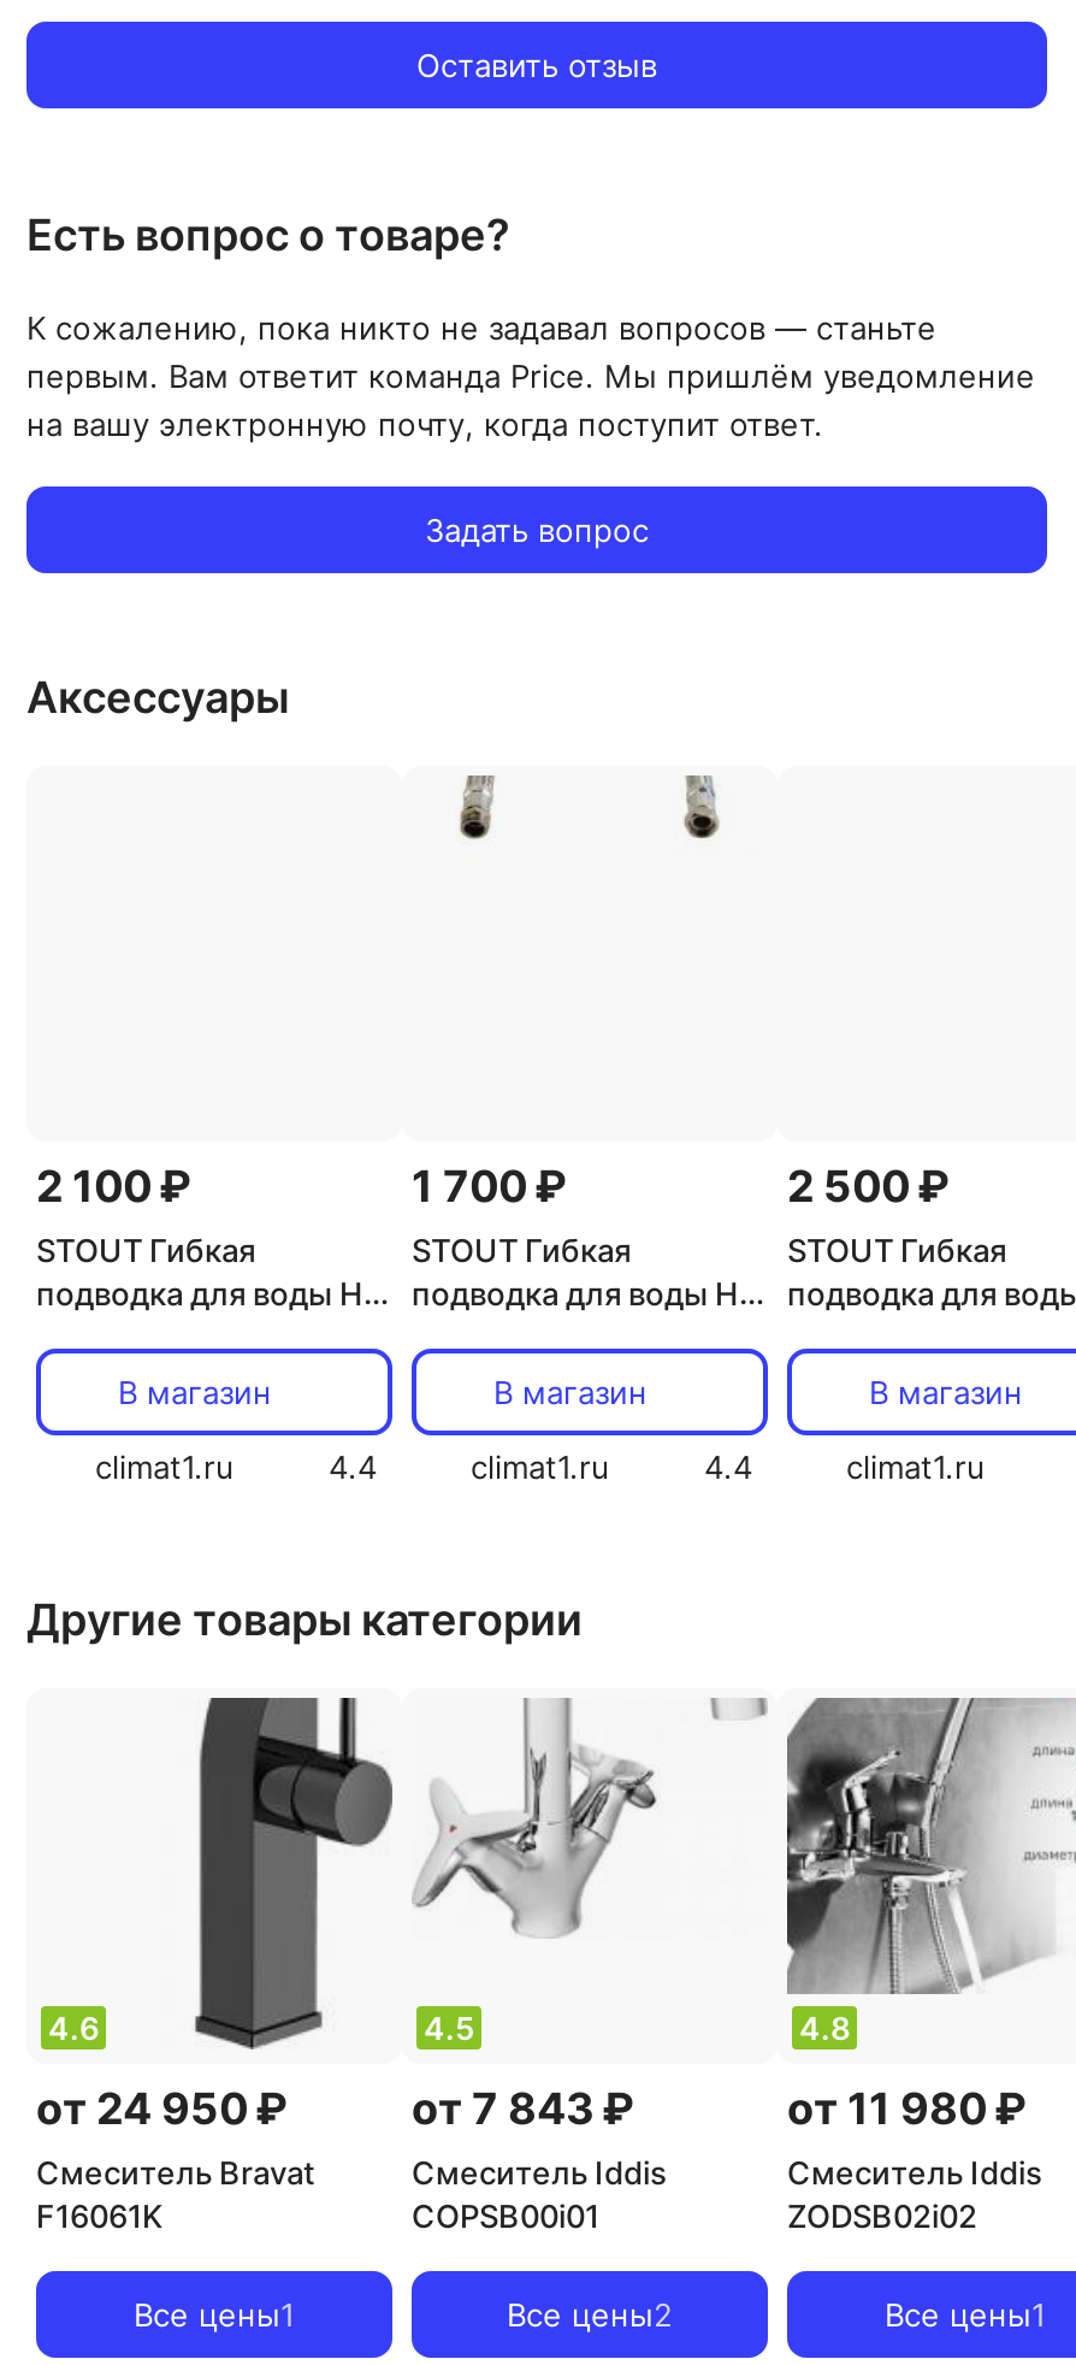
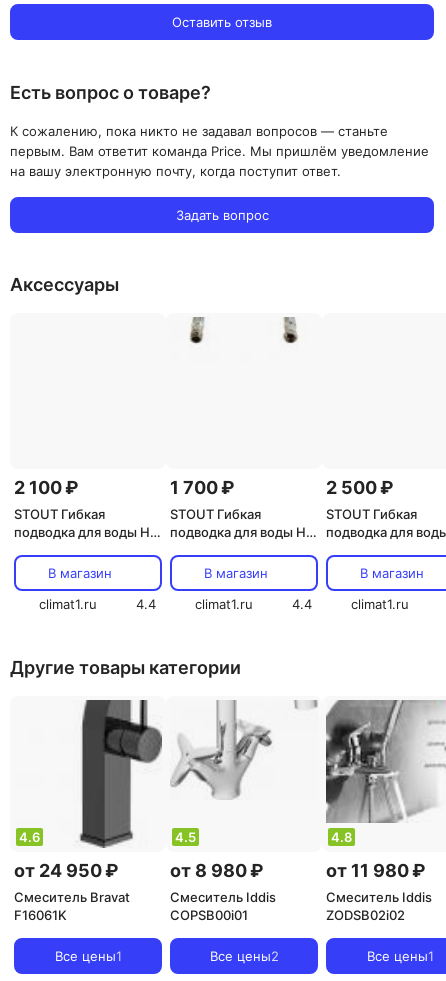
- от 7 843 ₽
+ от 8 980 ₽
